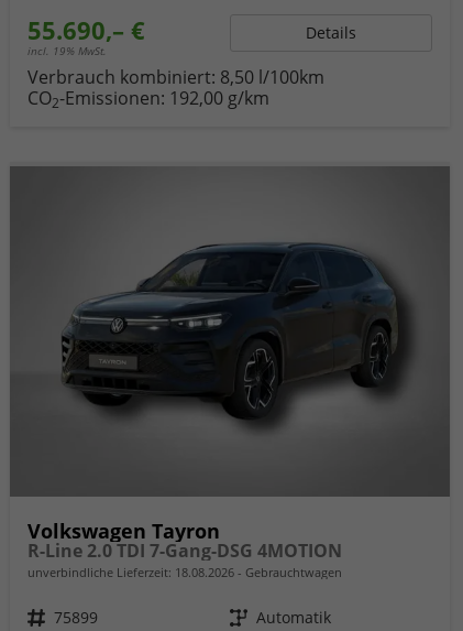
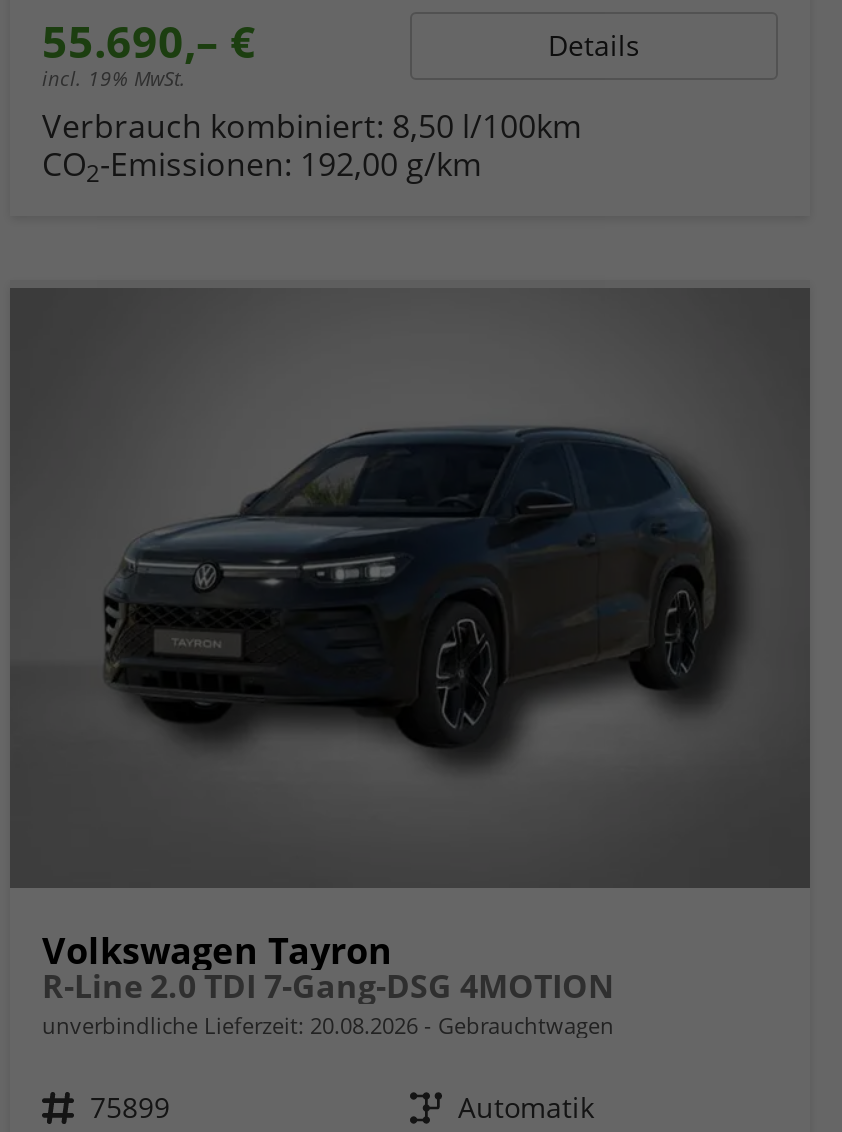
- unverbindliche Lieferzeit: 18.08.2026 Gebrauchtwagen
+ unverbindliche Lieferzeit: 20.08.2026 Gebrauchtwagen
